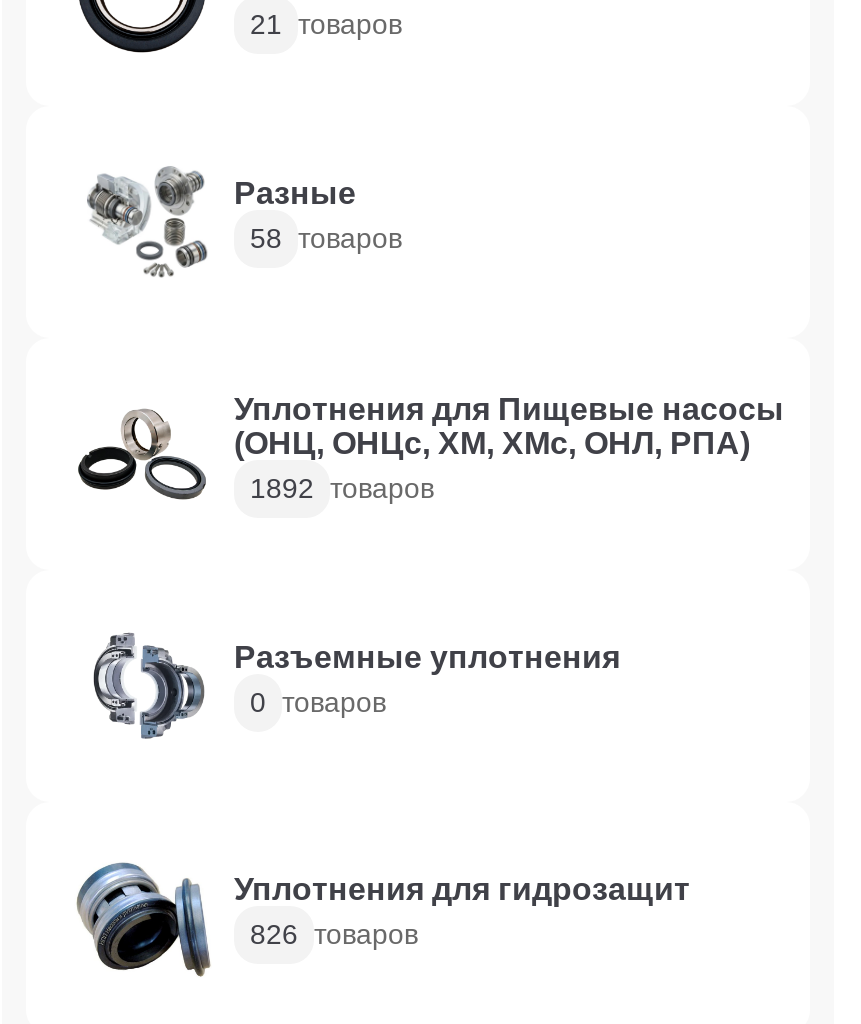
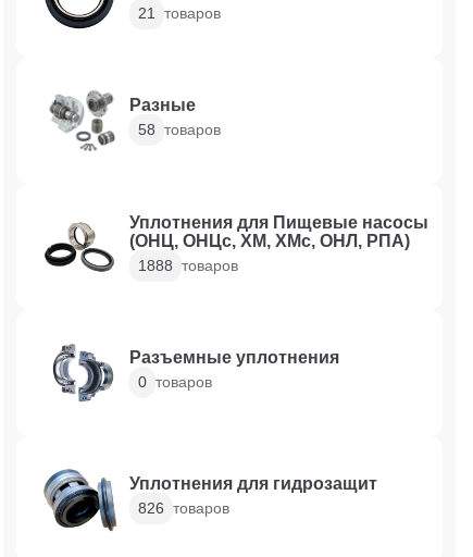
- 1892 товаров
+ 1888 товаров
